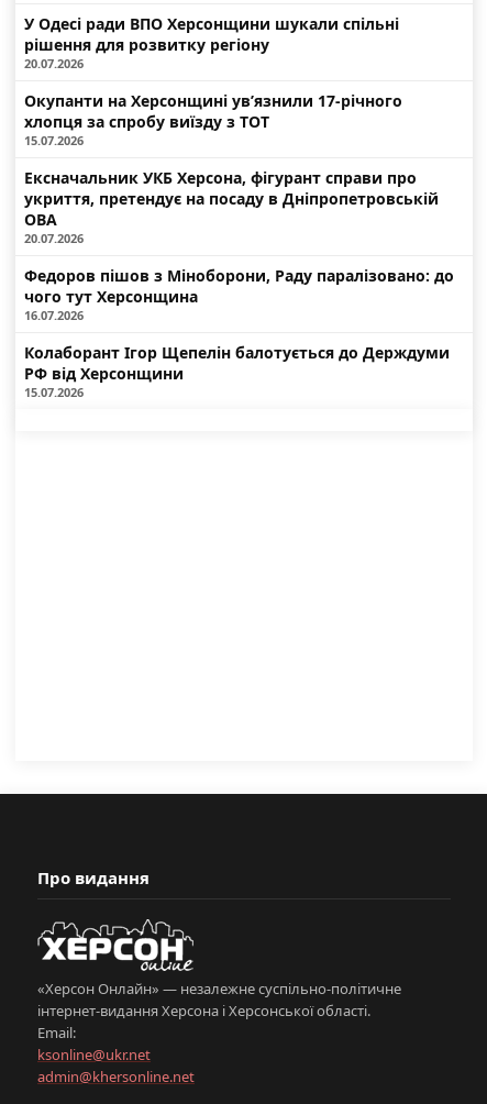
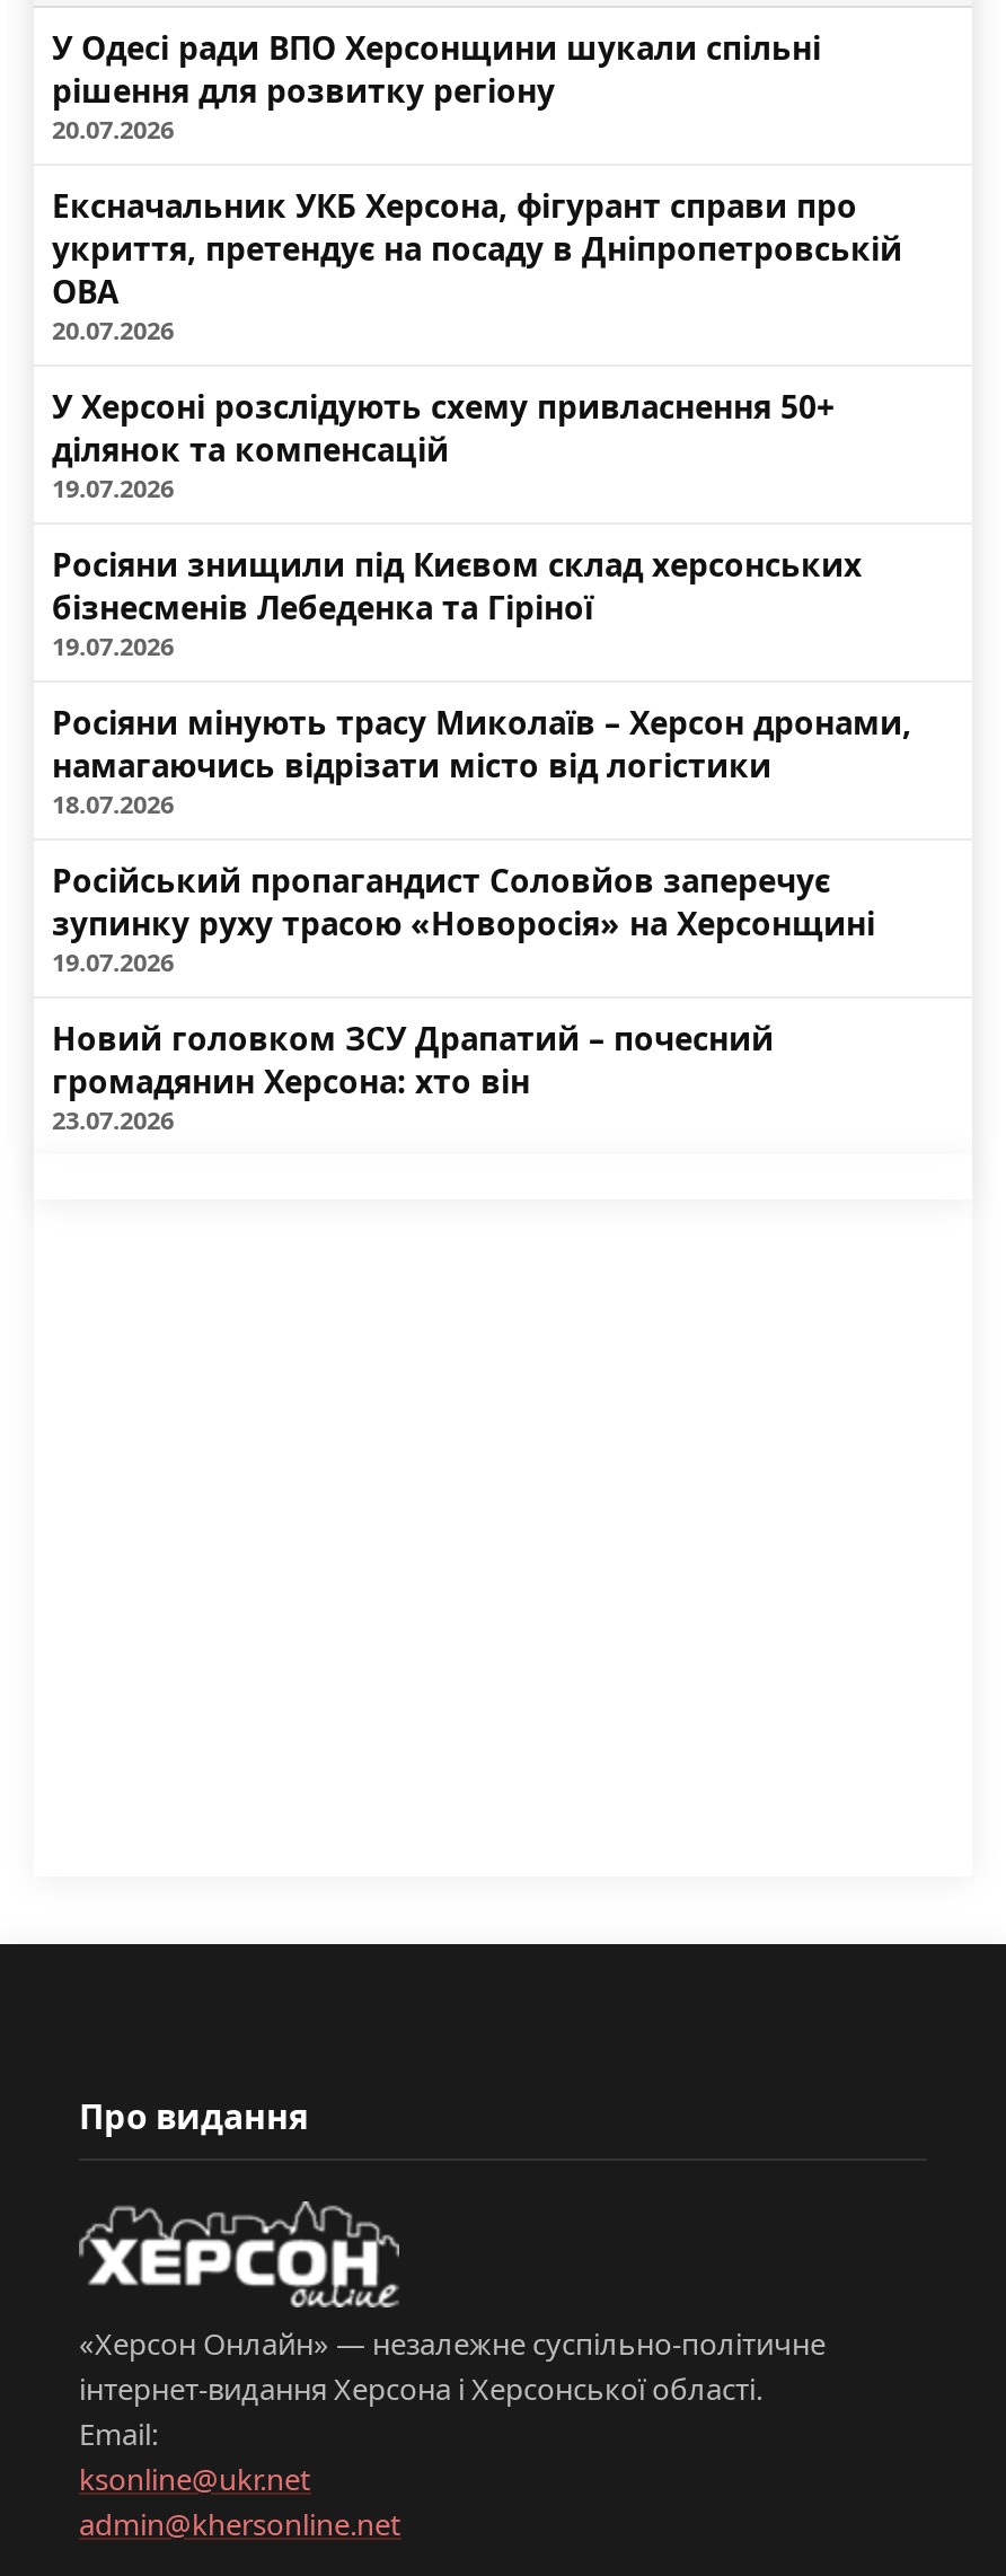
- Окупанти на Херсонщині ув’язнили 17-річного
- хлопця за спробу виїзду з ТОТ
- 15.07.2026

moved up: Ексначальник УКБ Херсона, фігурант справи про | укриття, претендує на посаду в Дніпропетровській | ОВА | 20.07.2026

- Федоров пішов з Міноборони, Раду паралізовано: до
- чого тут Херсонщина
- 16.07.2026
- Колаборант Ігор Щепелін балотується до Держдуми
- РФ від Херсонщини
- 15.07.2026
+ У Херсоні розслідують схему привласнення 50+
+ ділянок та компенсацій
+ 19.07.2026
+ Росіяни знищили під Києвом склад херсонських
+ бізнесменів Лебеденка та Гіріної
+ 19.07.2026
+ Росіяни мінують трасу Миколаїв – Херсон дронами,
+ намагаючись відрізати місто від логістики
+ 18.07.2026
+ Російський пропагандист Соловйов заперечує
+ зупинку руху трасою «Новоросія» на Херсонщині
+ 19.07.2026
+ Новий головком ЗСУ Драпатий – почесний
+ громадянин Херсона: хто він
+ 23.07.2026
